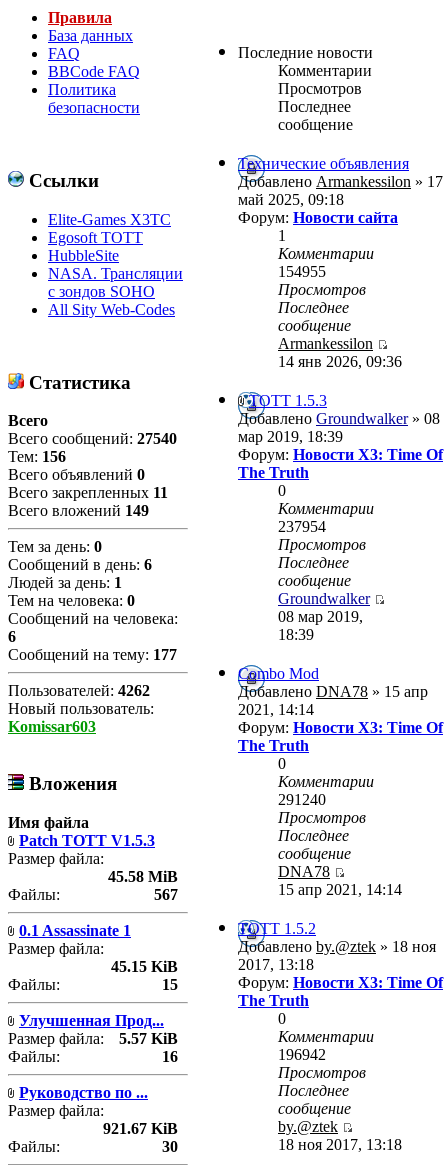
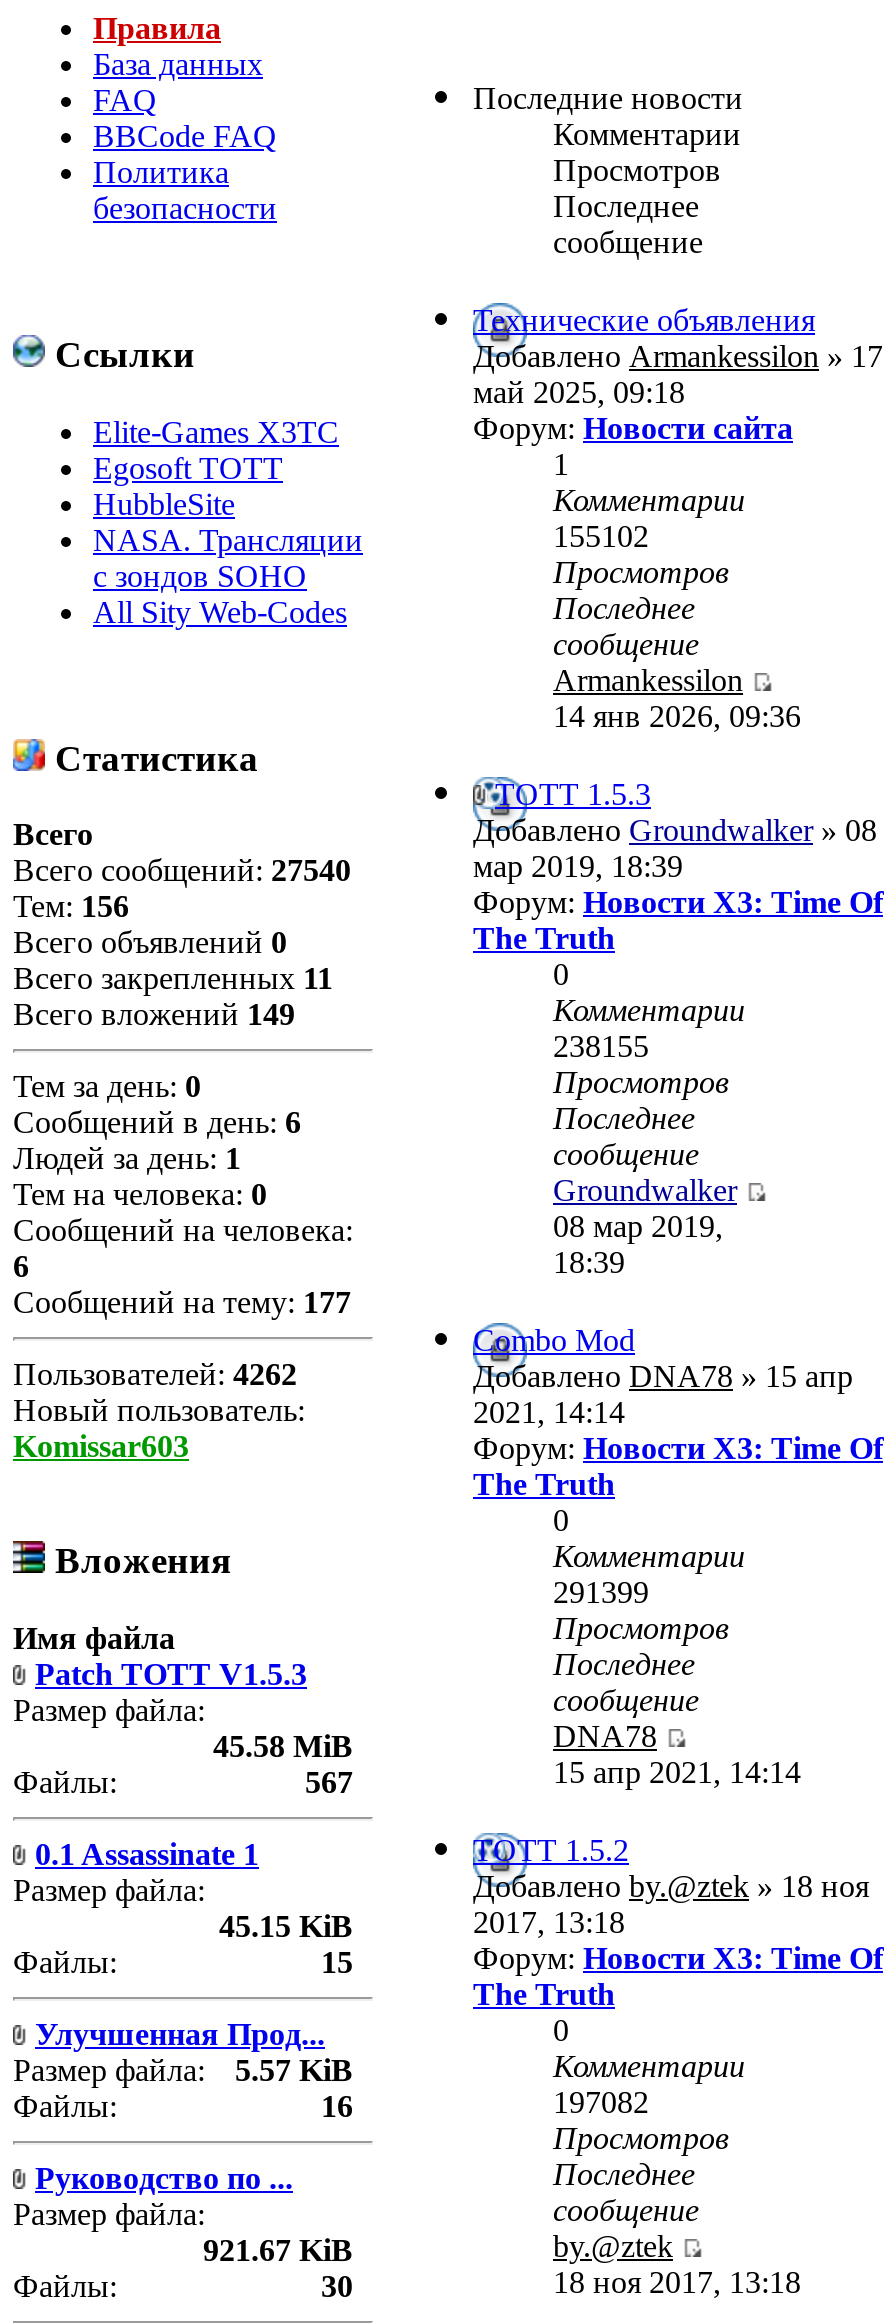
- 154955
+ 155102

- 237954
+ 238155

- 291240
+ 291399

- 196942
+ 197082
